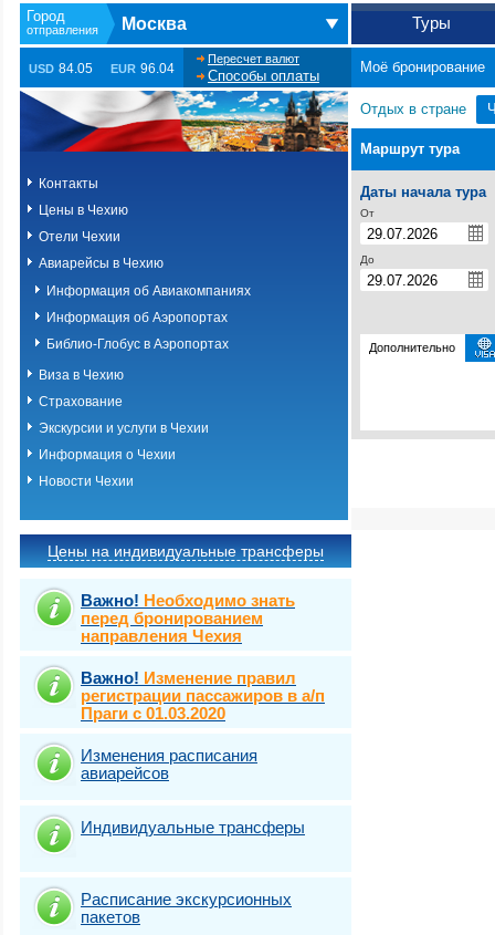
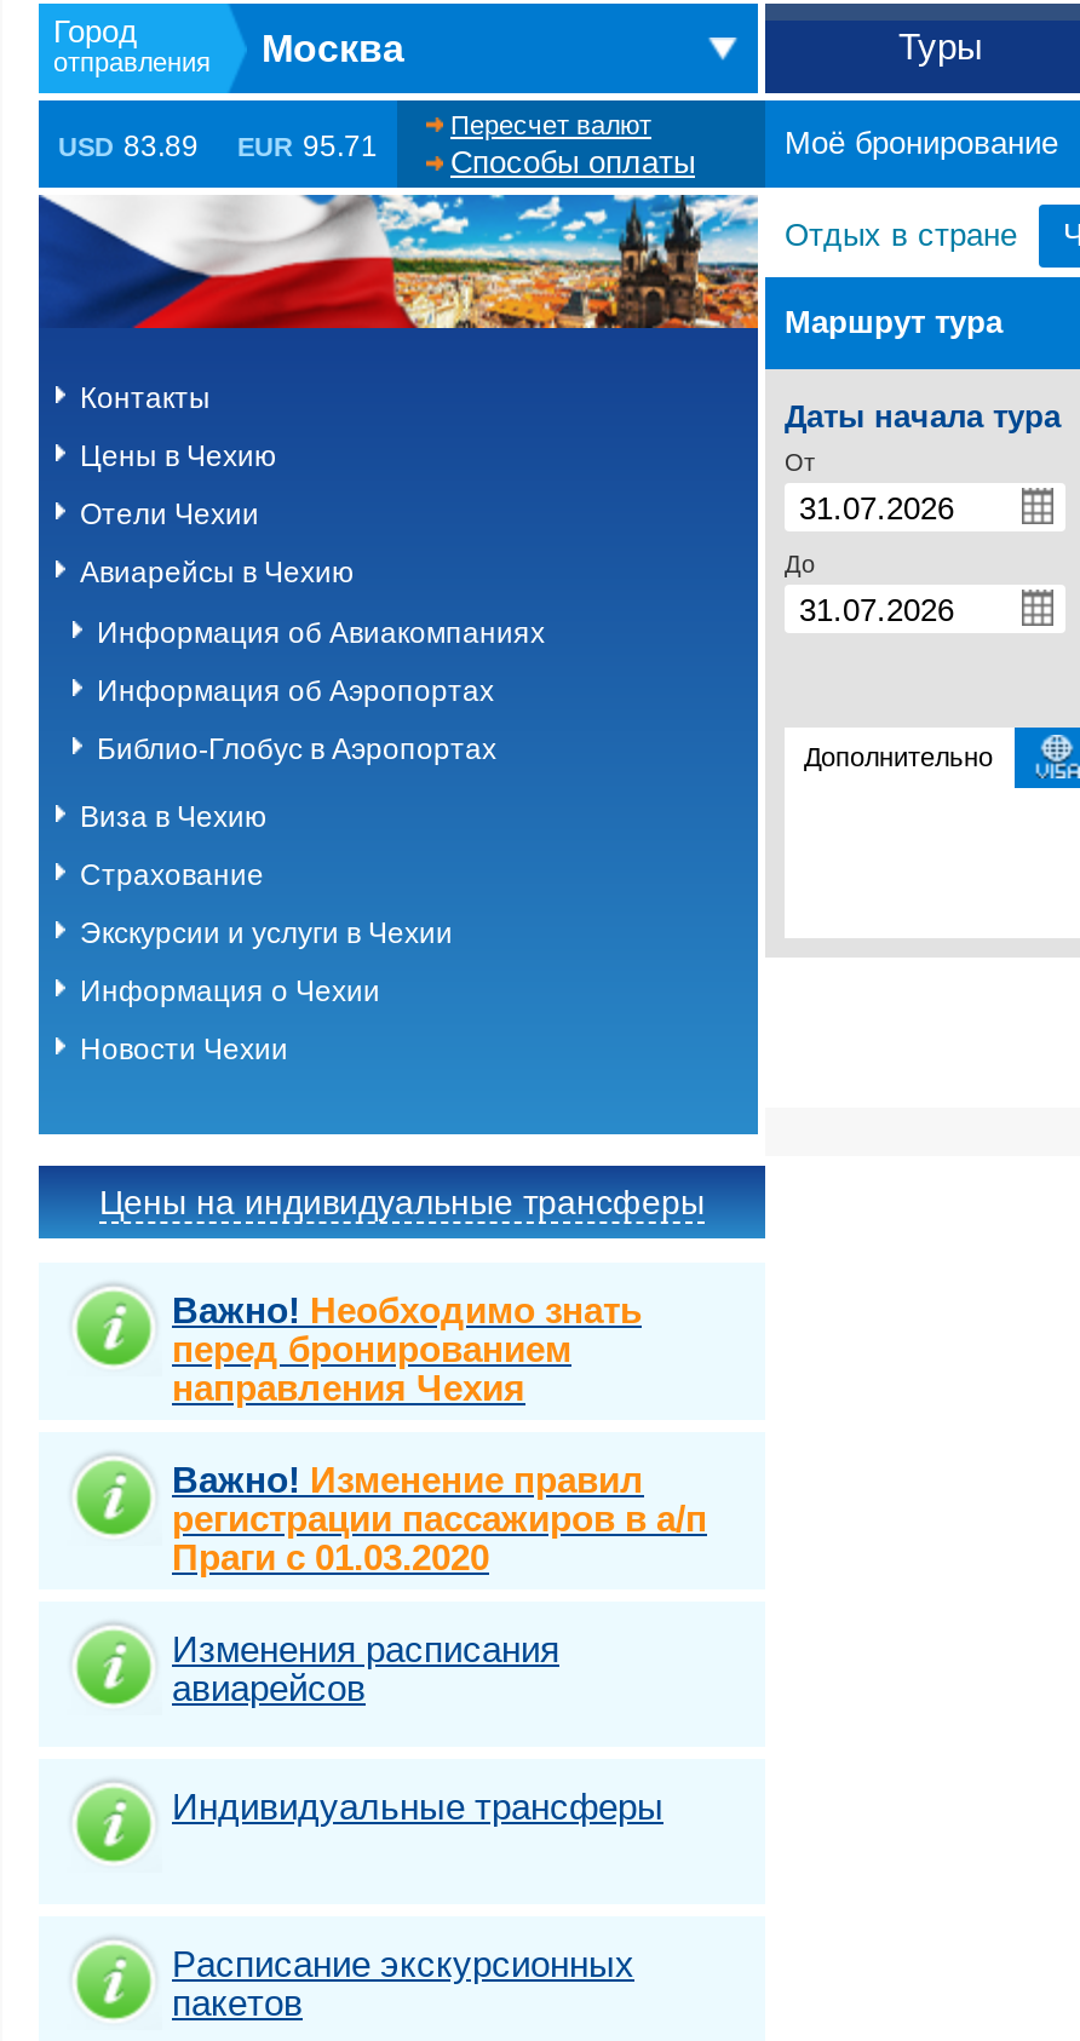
- USD 84.05
+ USD 83.89

- EUR 96.04
+ EUR 95.71
